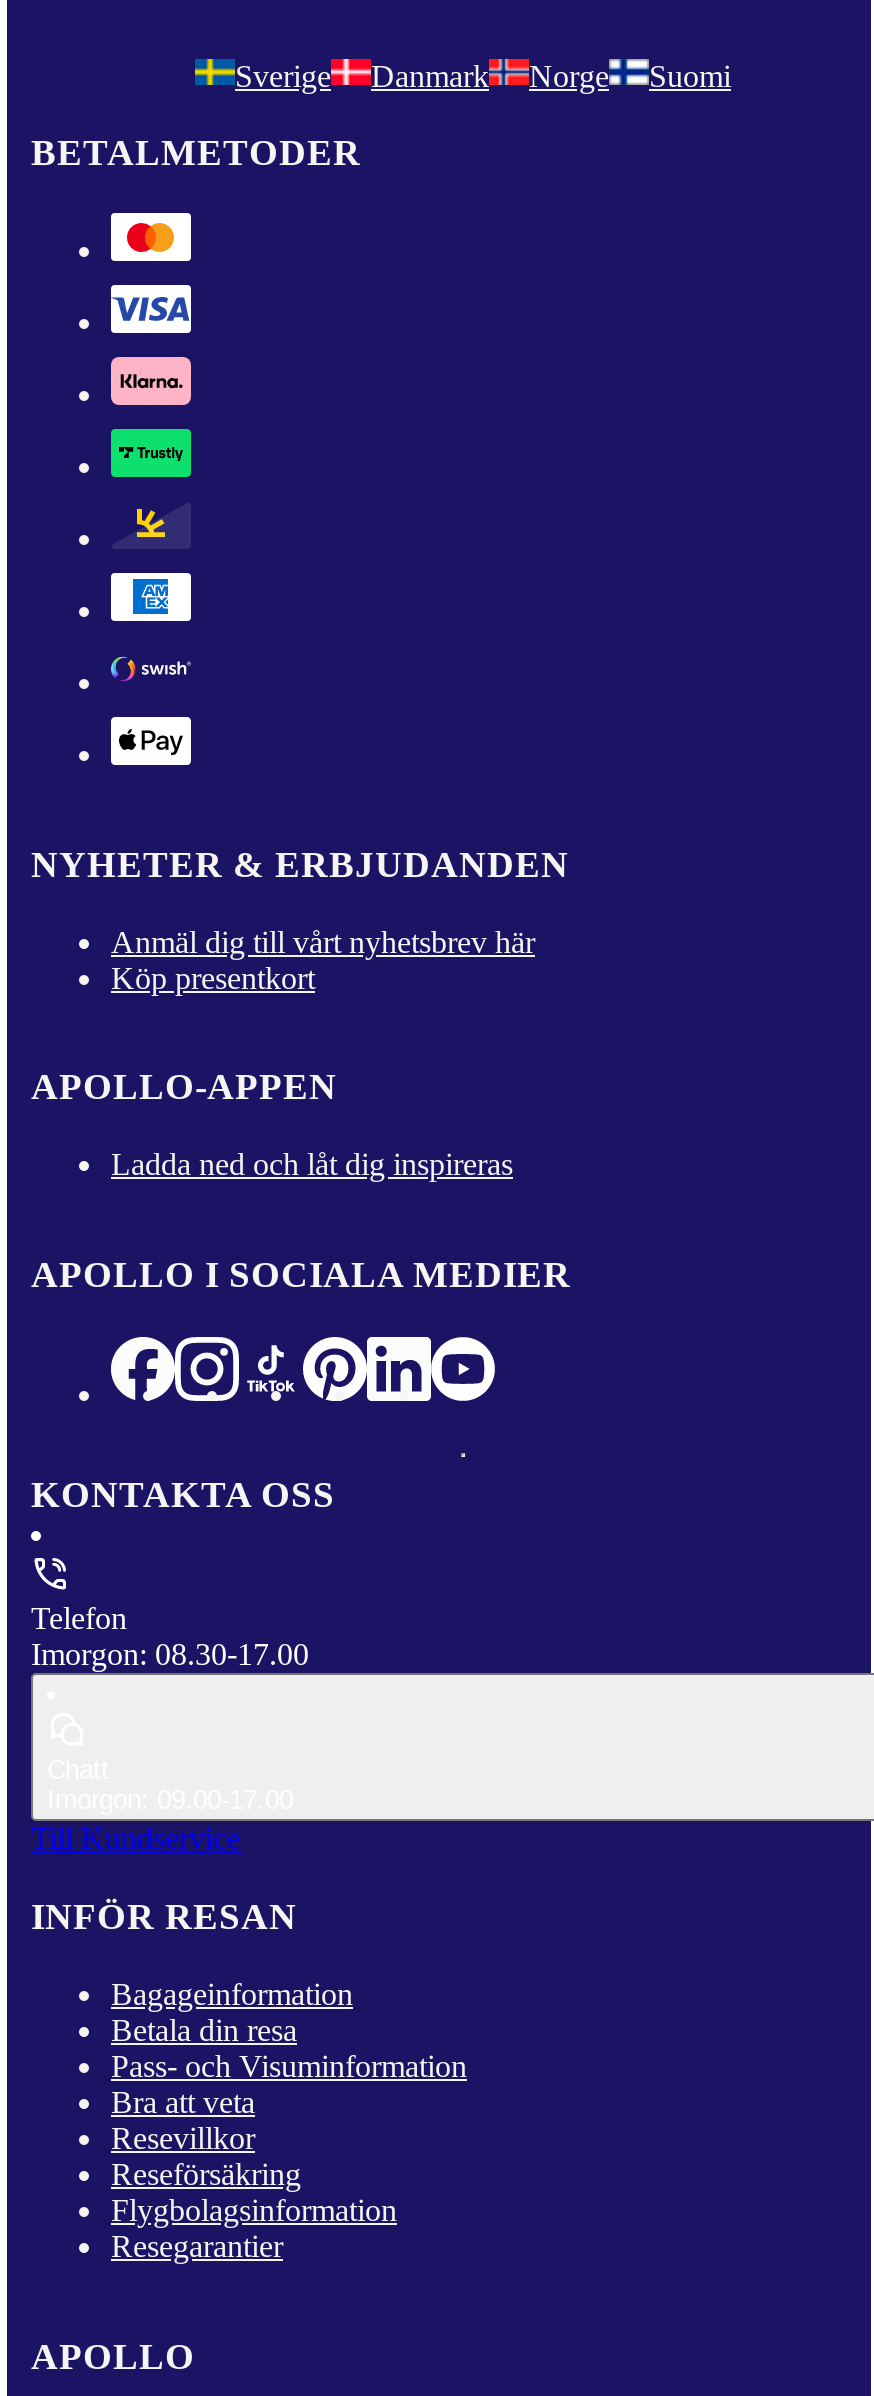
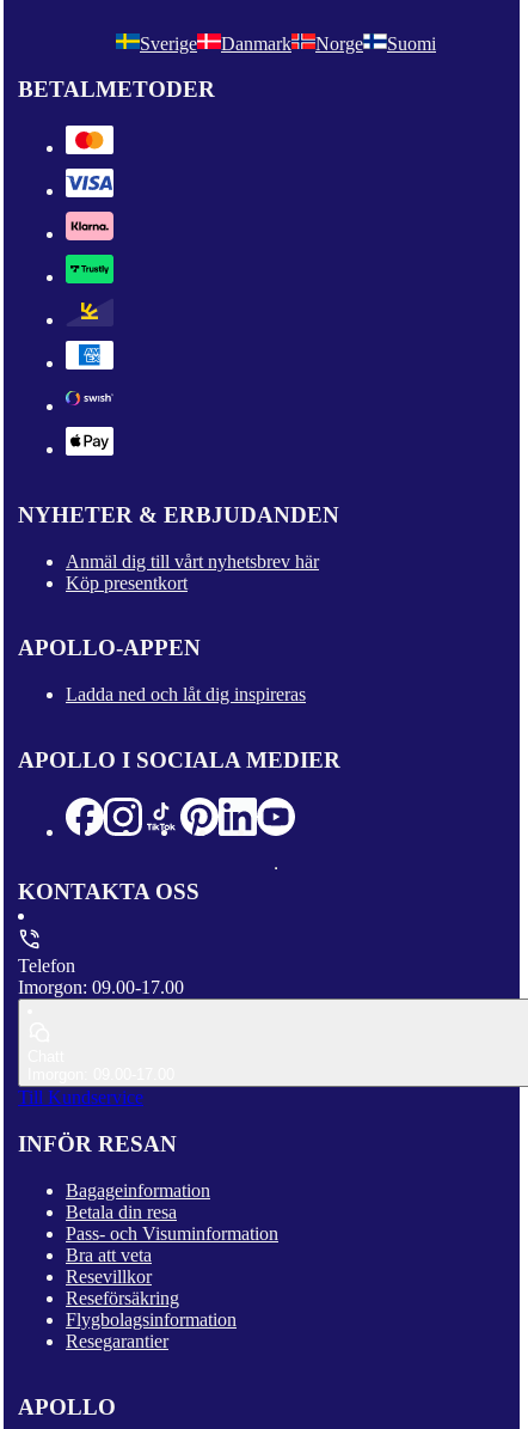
- Imorgon: 08.30-17.00
+ Imorgon: 09.00-17.00
